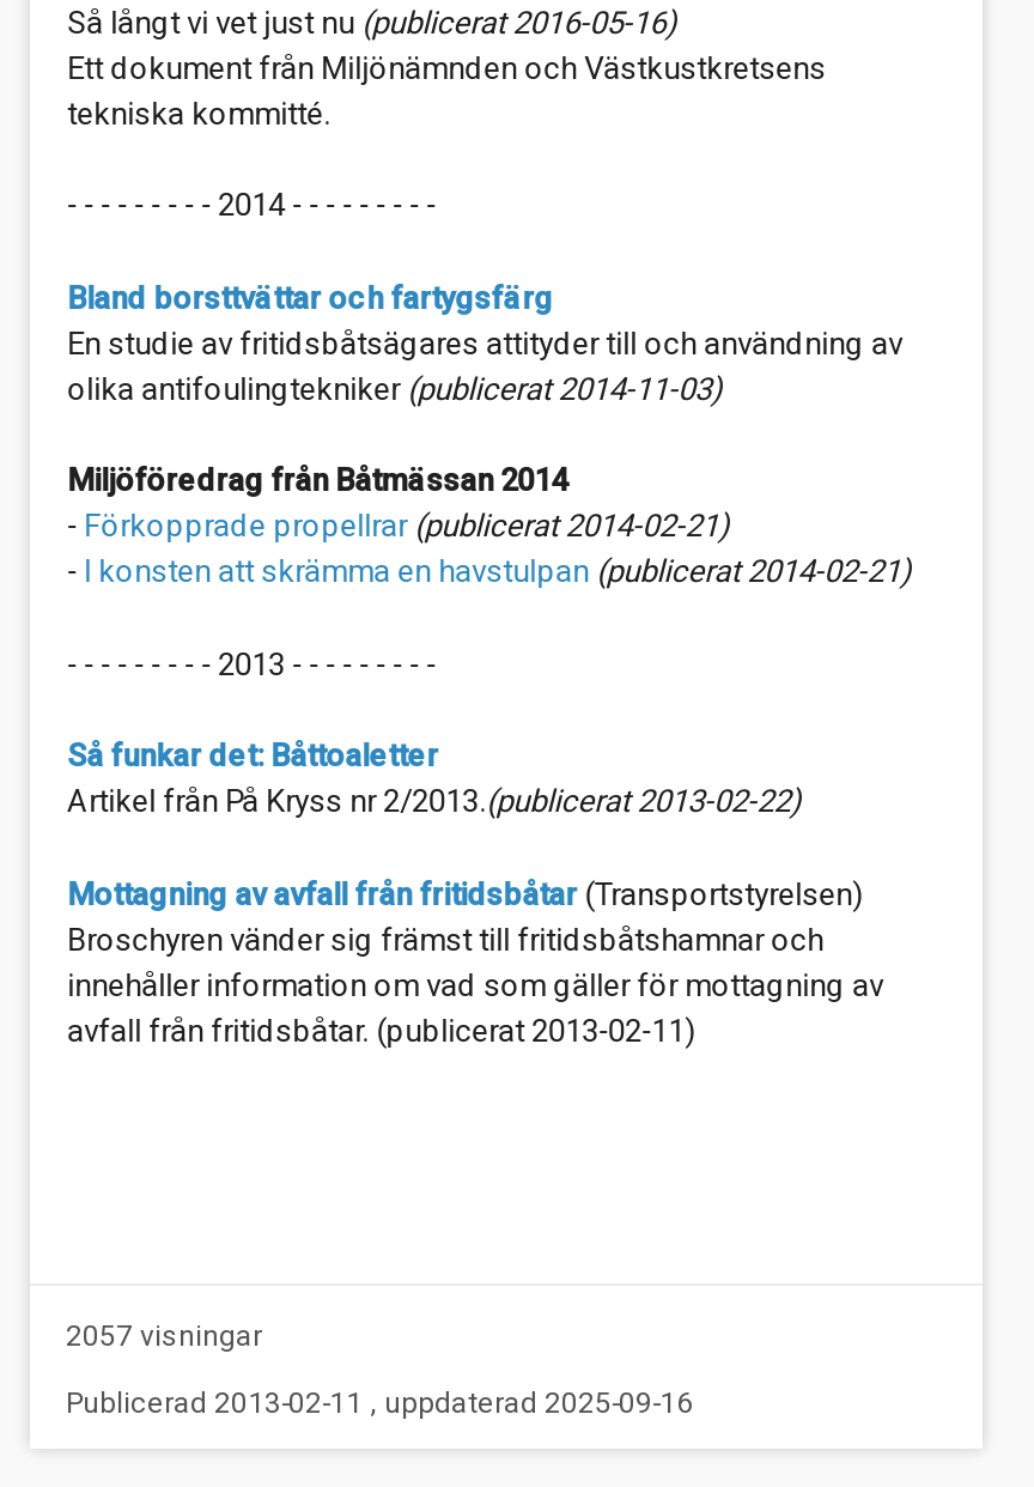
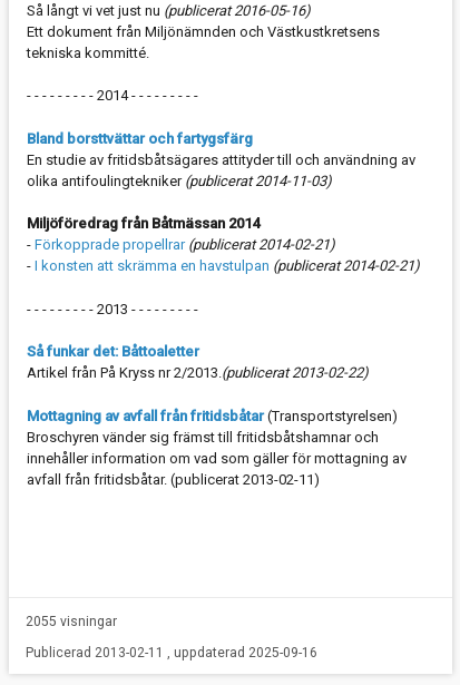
- 2057 visningar
+ 2055 visningar
